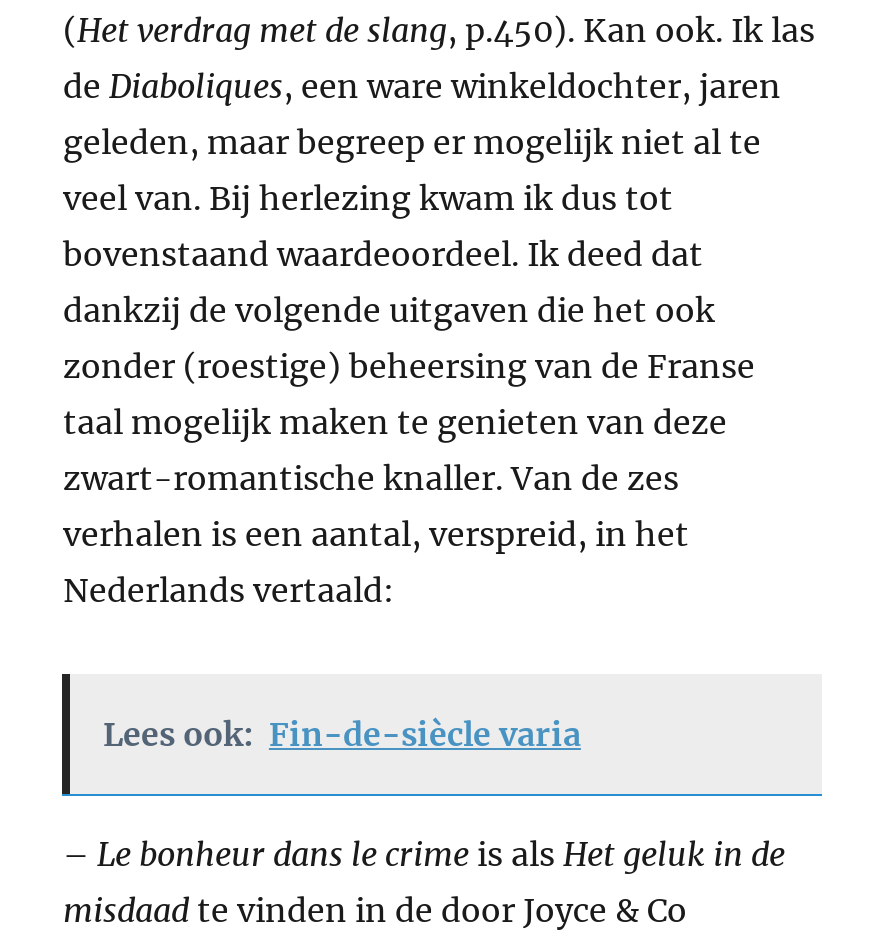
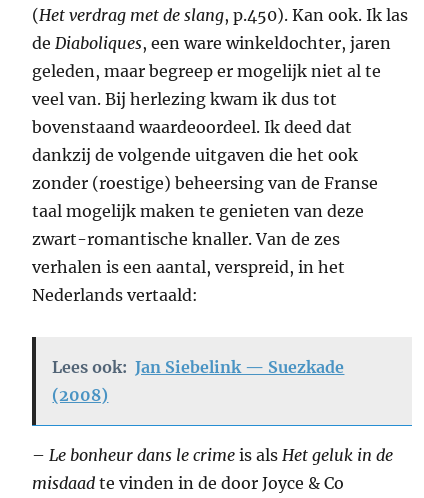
- Lees ook: Fin-de-siècle varia
+ Lees ook: Jan Siebelink — Suezkade
+ (2008)
